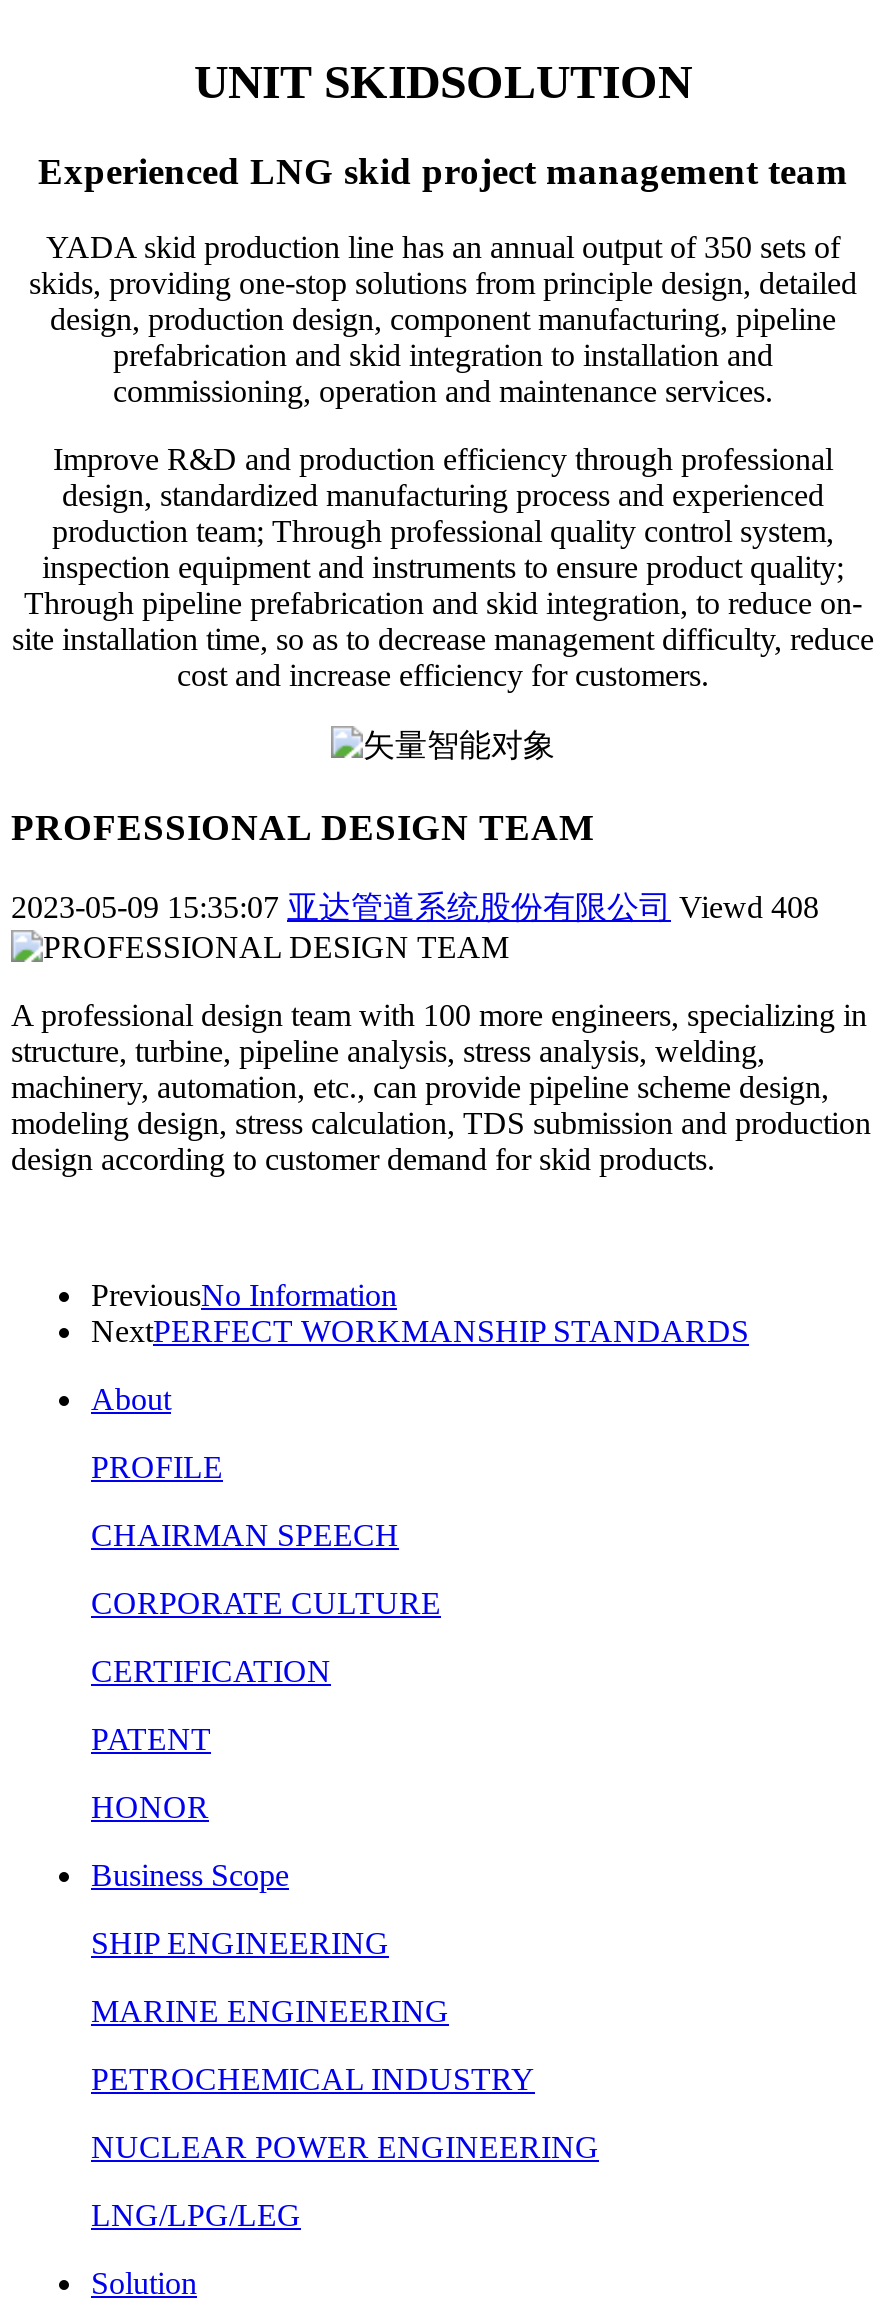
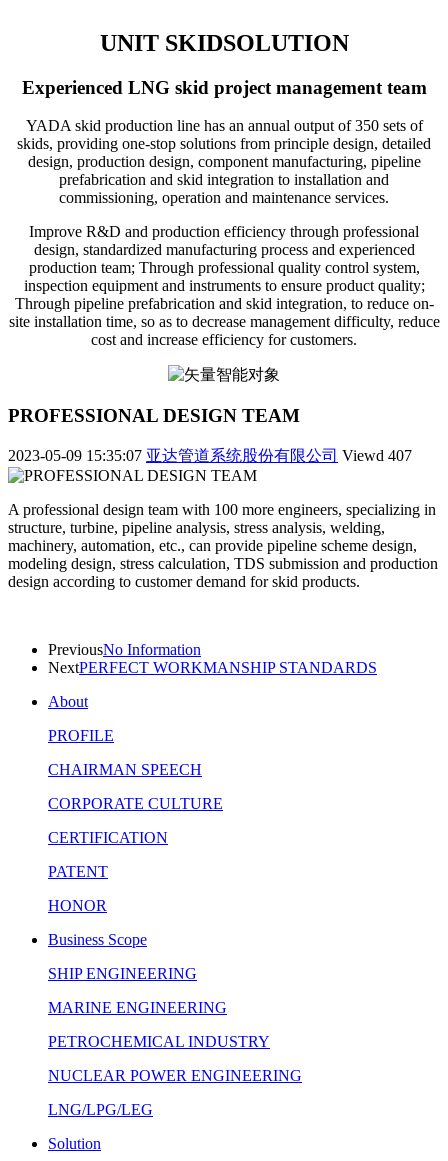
- 2023-05-09 15:35:07 亚达管道系统股份有限公司 Viewd 408
+ 2023-05-09 15:35:07 亚达管道系统股份有限公司 Viewd 407
